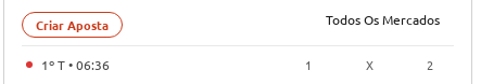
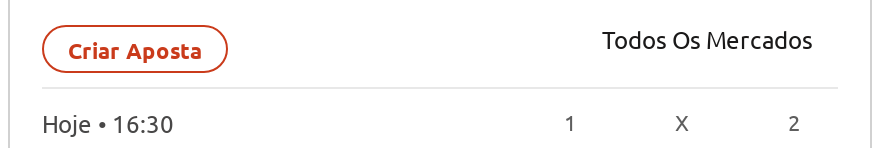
- 1º T • 06:36
+ Hoje • 16:30
